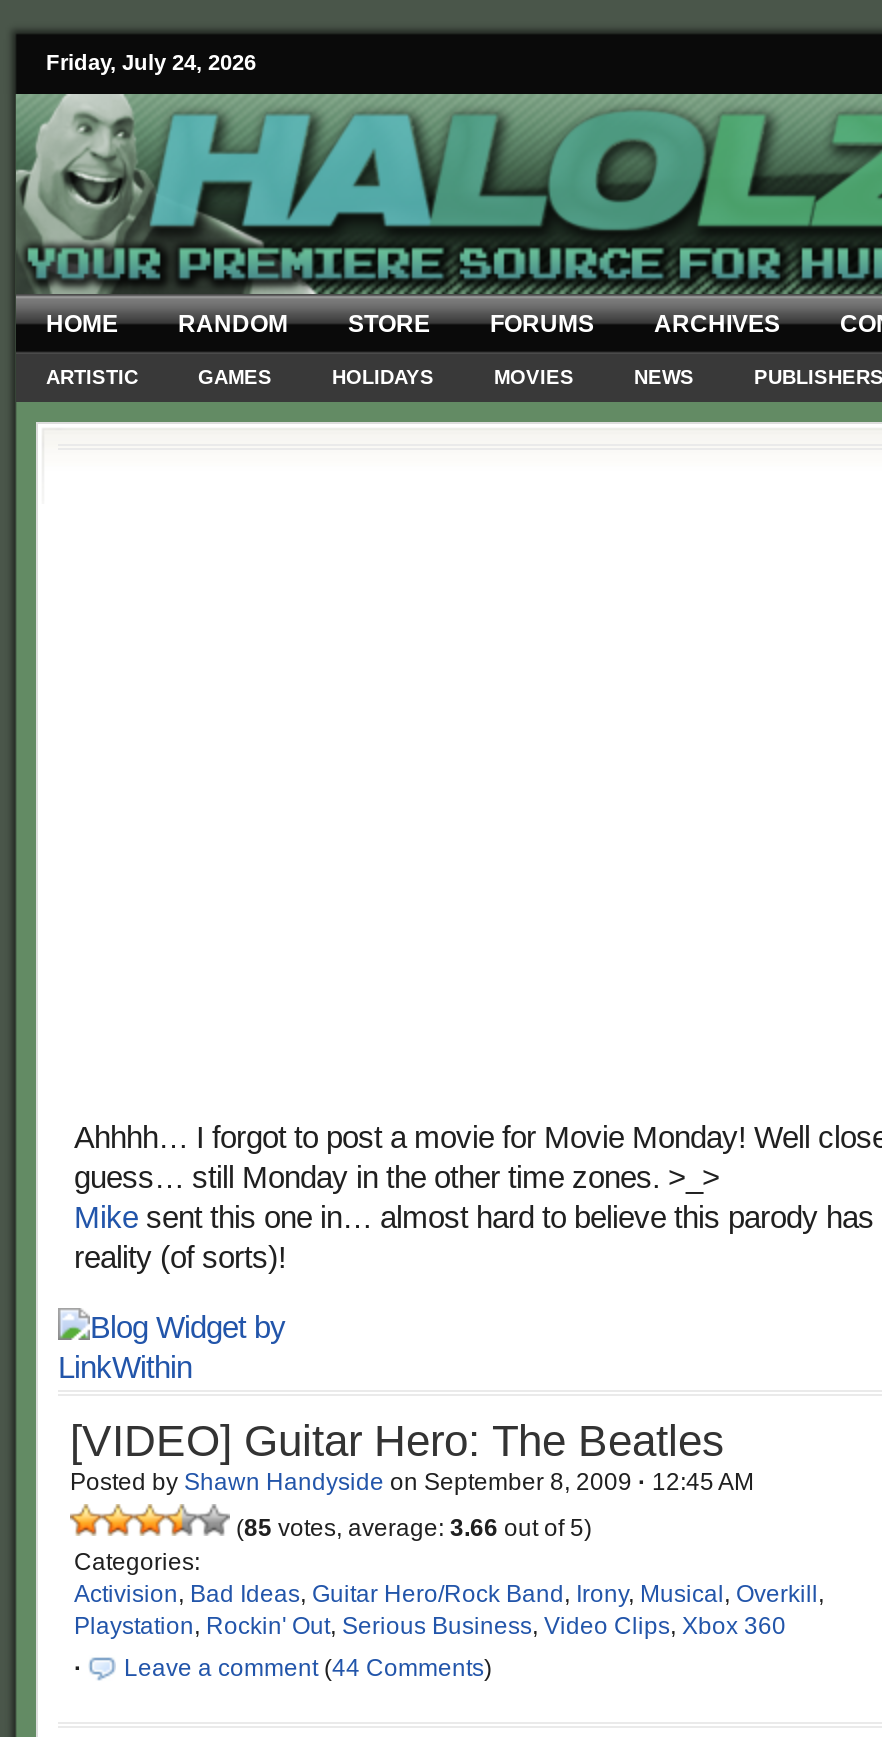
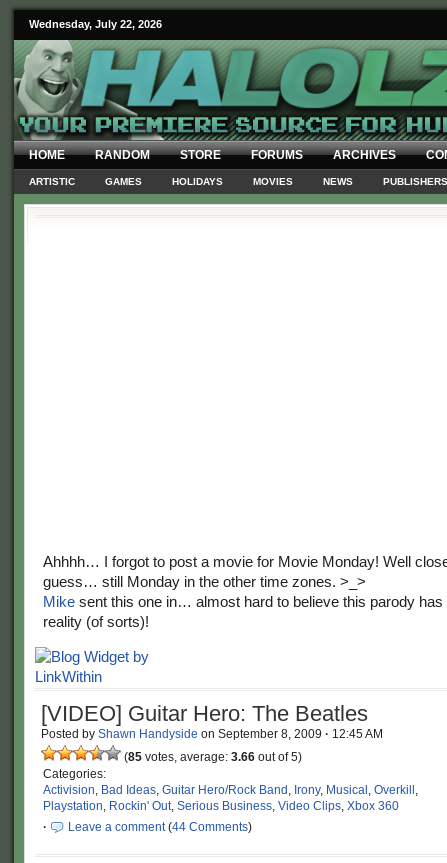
- Friday, July 24, 2026
+ Wednesday, July 22, 2026
